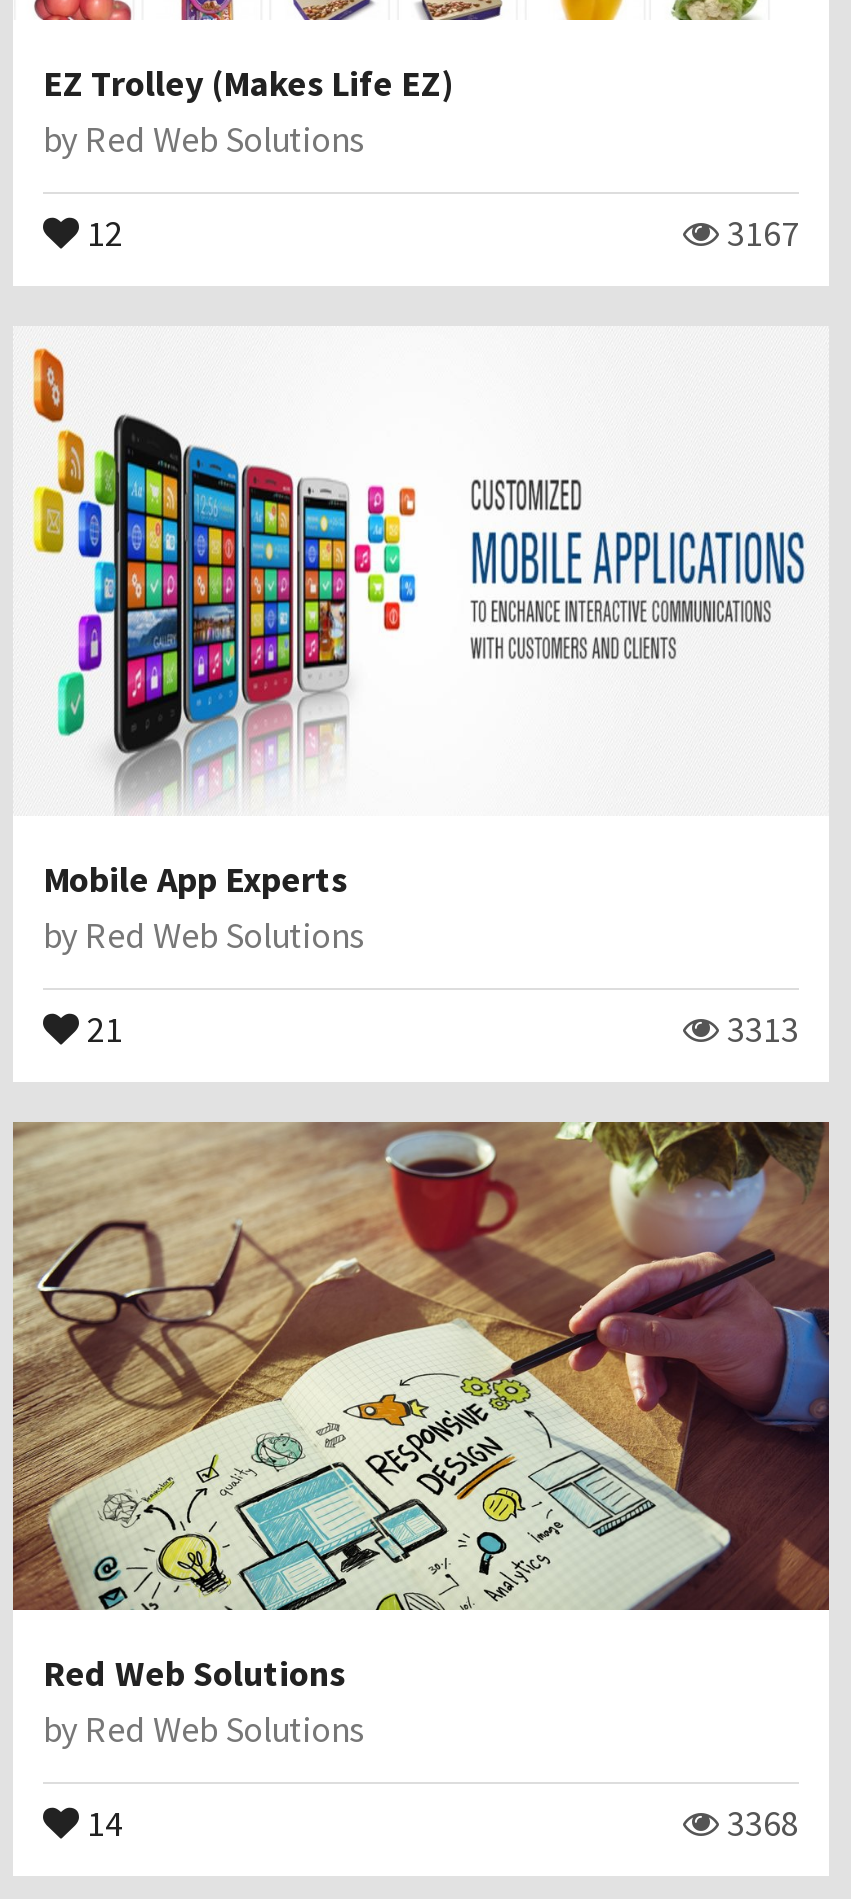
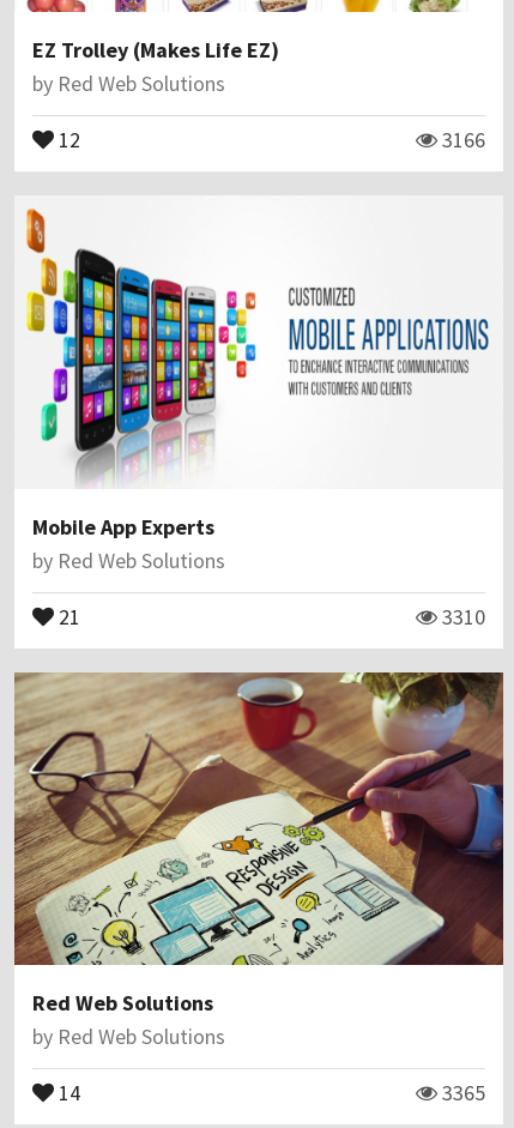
- 3167
+ 3166

- 3313
+ 3310

- 3368
+ 3365
